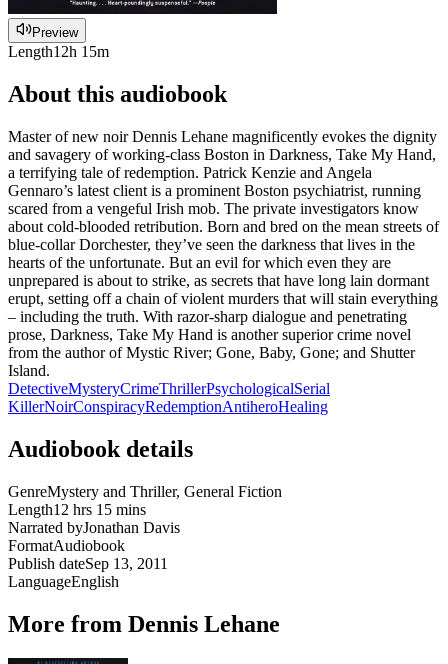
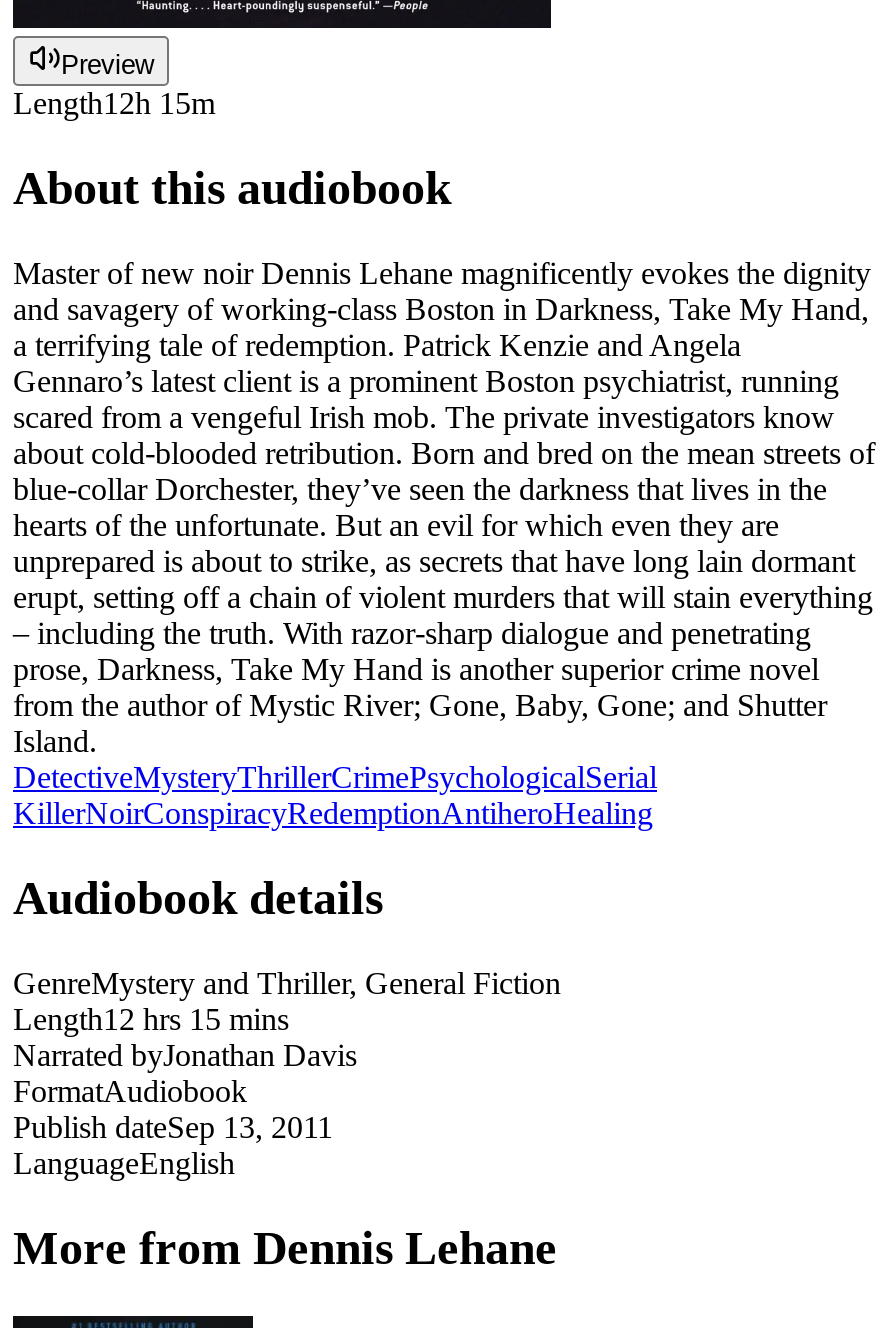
- DetectiveMysteryCrimeThrillerPsychologicalSerial
+ DetectiveMysteryThrillerCrimePsychologicalSerial
